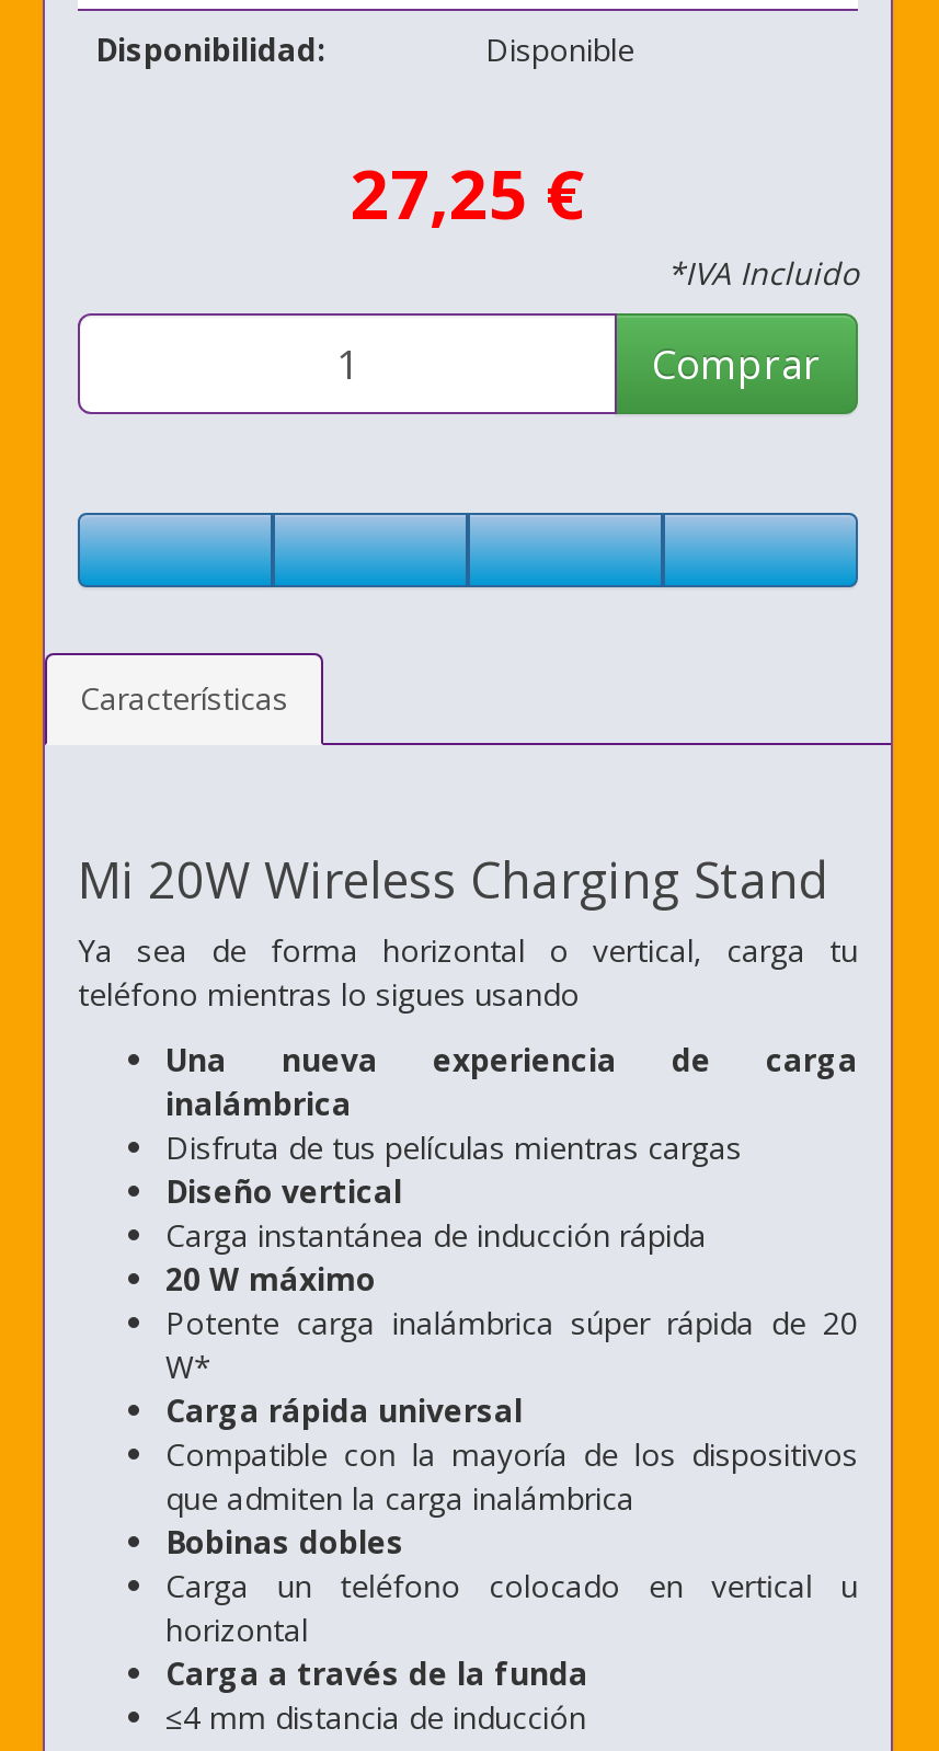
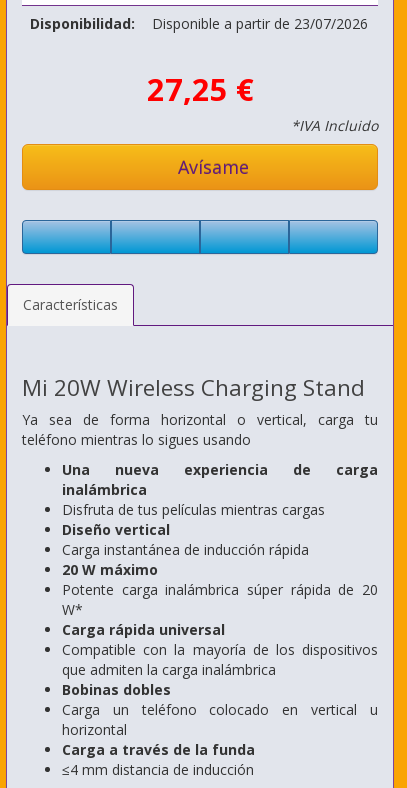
- Disponible
+ Disponible a partir de 23/07/2026

- Comprar
+ Avísame
